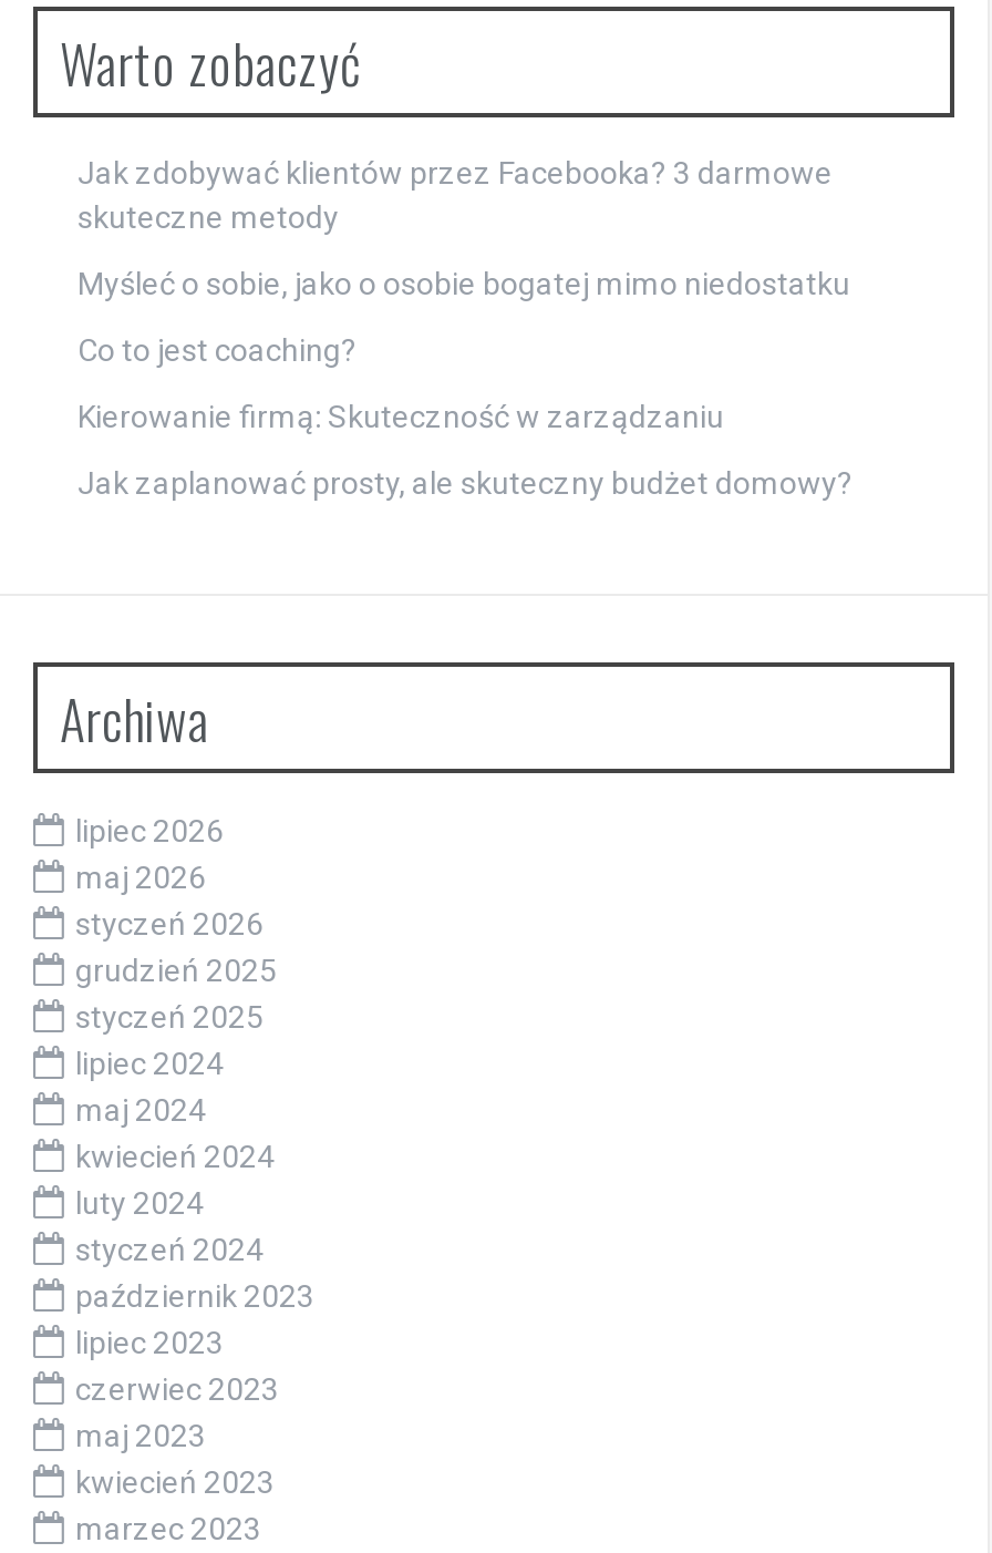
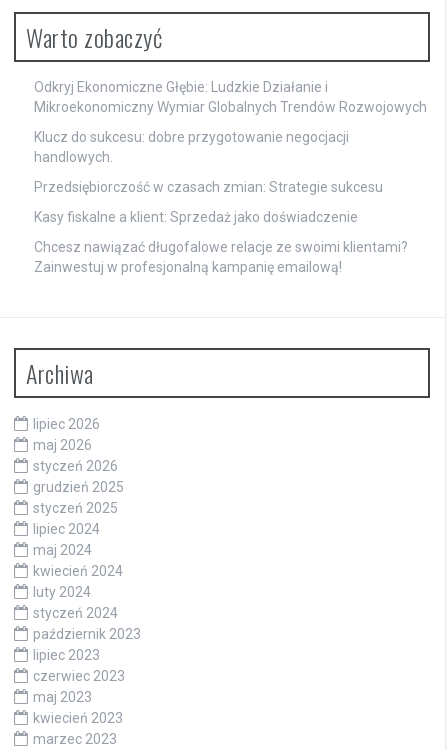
- Jak zdobywać klientów przez Facebooka? 3 darmowe
- skuteczne metody
+ Odkryj Ekonomiczne Głębie: Ludzkie Działanie i
+ Mikroekonomiczny Wymiar Globalnych Trendów Rozwojowych

- Myśleć o sobie, jako o osobie bogatej mimo niedostatku
+ Klucz do sukcesu: dobre przygotowanie negocjacji
+ handlowych.

- Co to jest coaching?
+ Przedsiębiorczość w czasach zmian: Strategie sukcesu

- Kierowanie firmą: Skuteczność w zarządzaniu
+ Kasy fiskalne a klient: Sprzedaż jako doświadczenie

- Jak zaplanować prosty, ale skuteczny budżet domowy?
+ Chcesz nawiązać długofalowe relacje ze swoimi klientami?
+ Zainwestuj w profesjonalną kampanię emailową!
